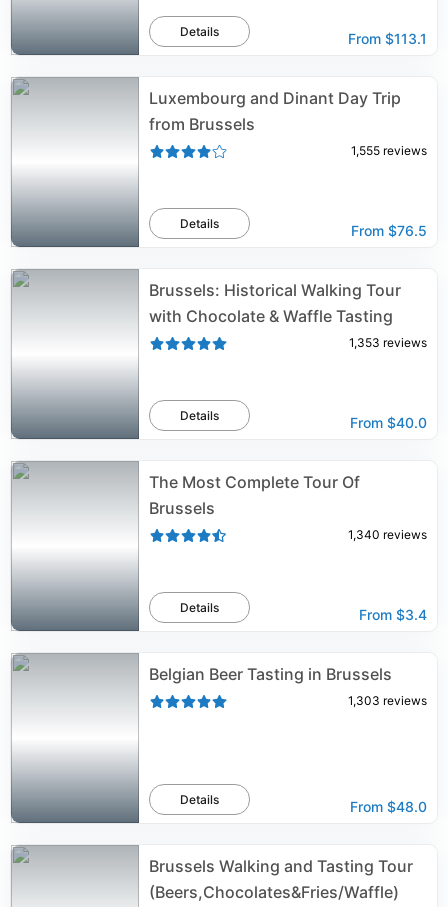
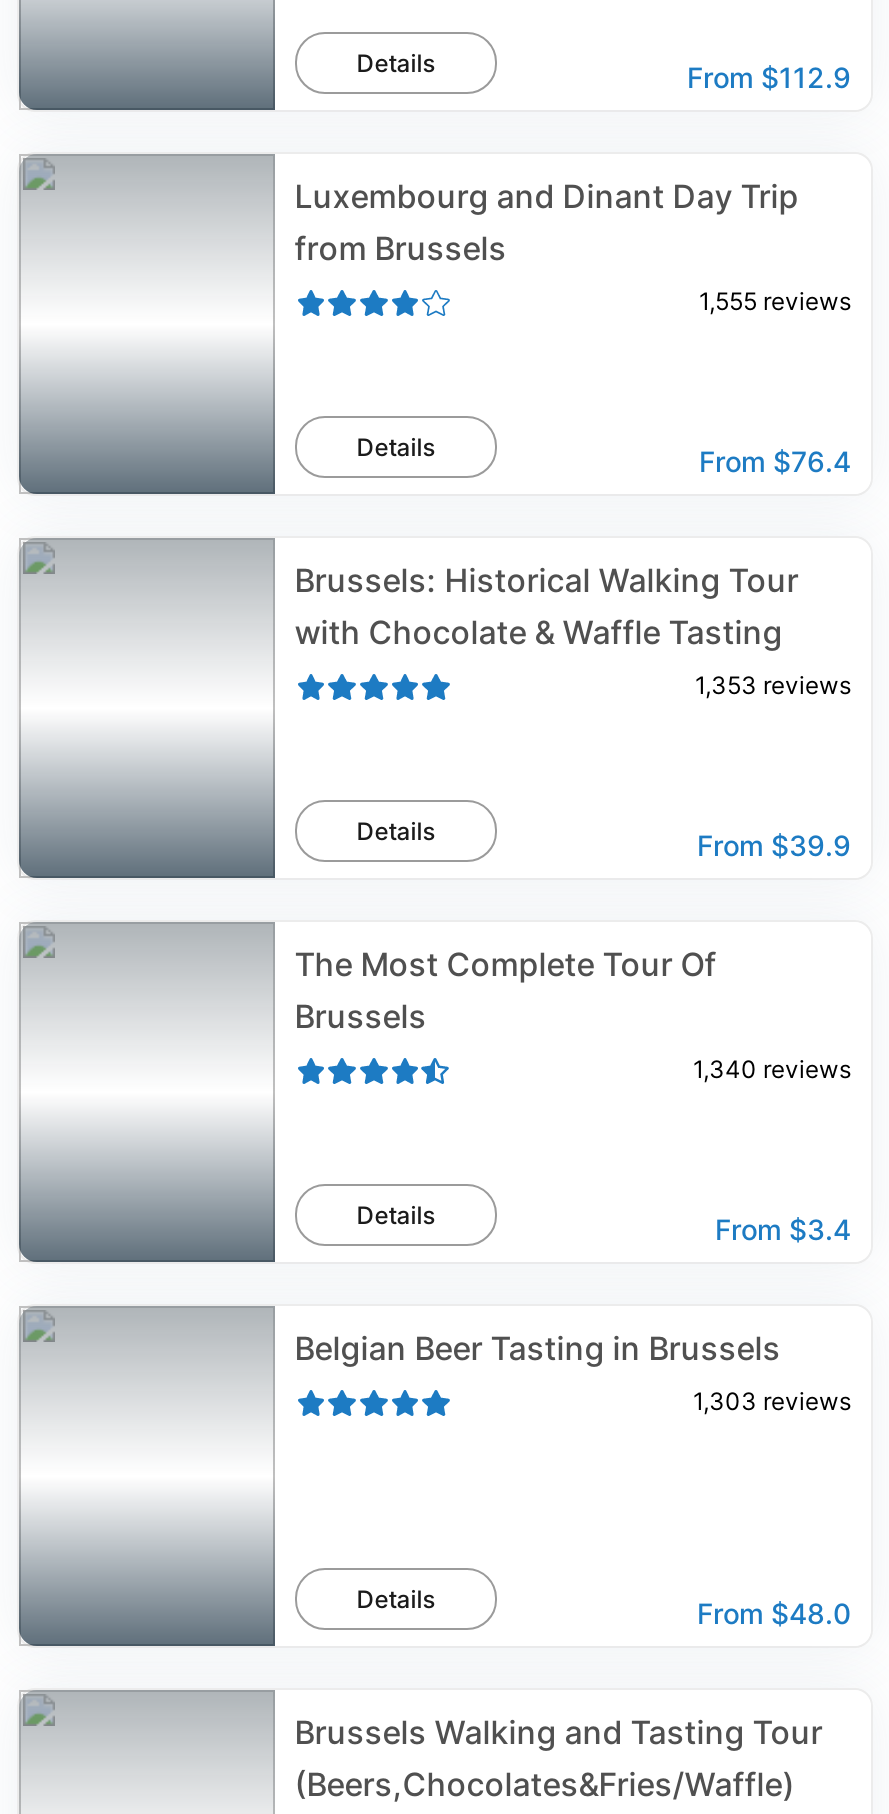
- From $113.1
+ From $112.9

- From $76.5
+ From $76.4

- From $40.0
+ From $39.9
